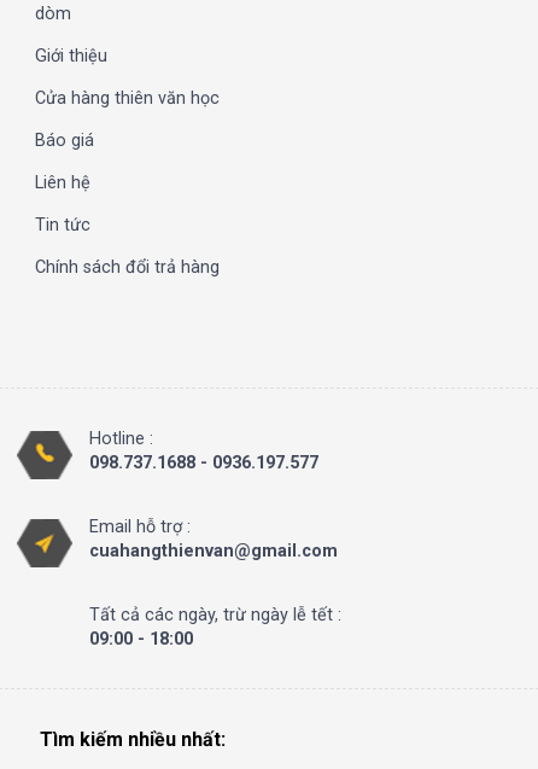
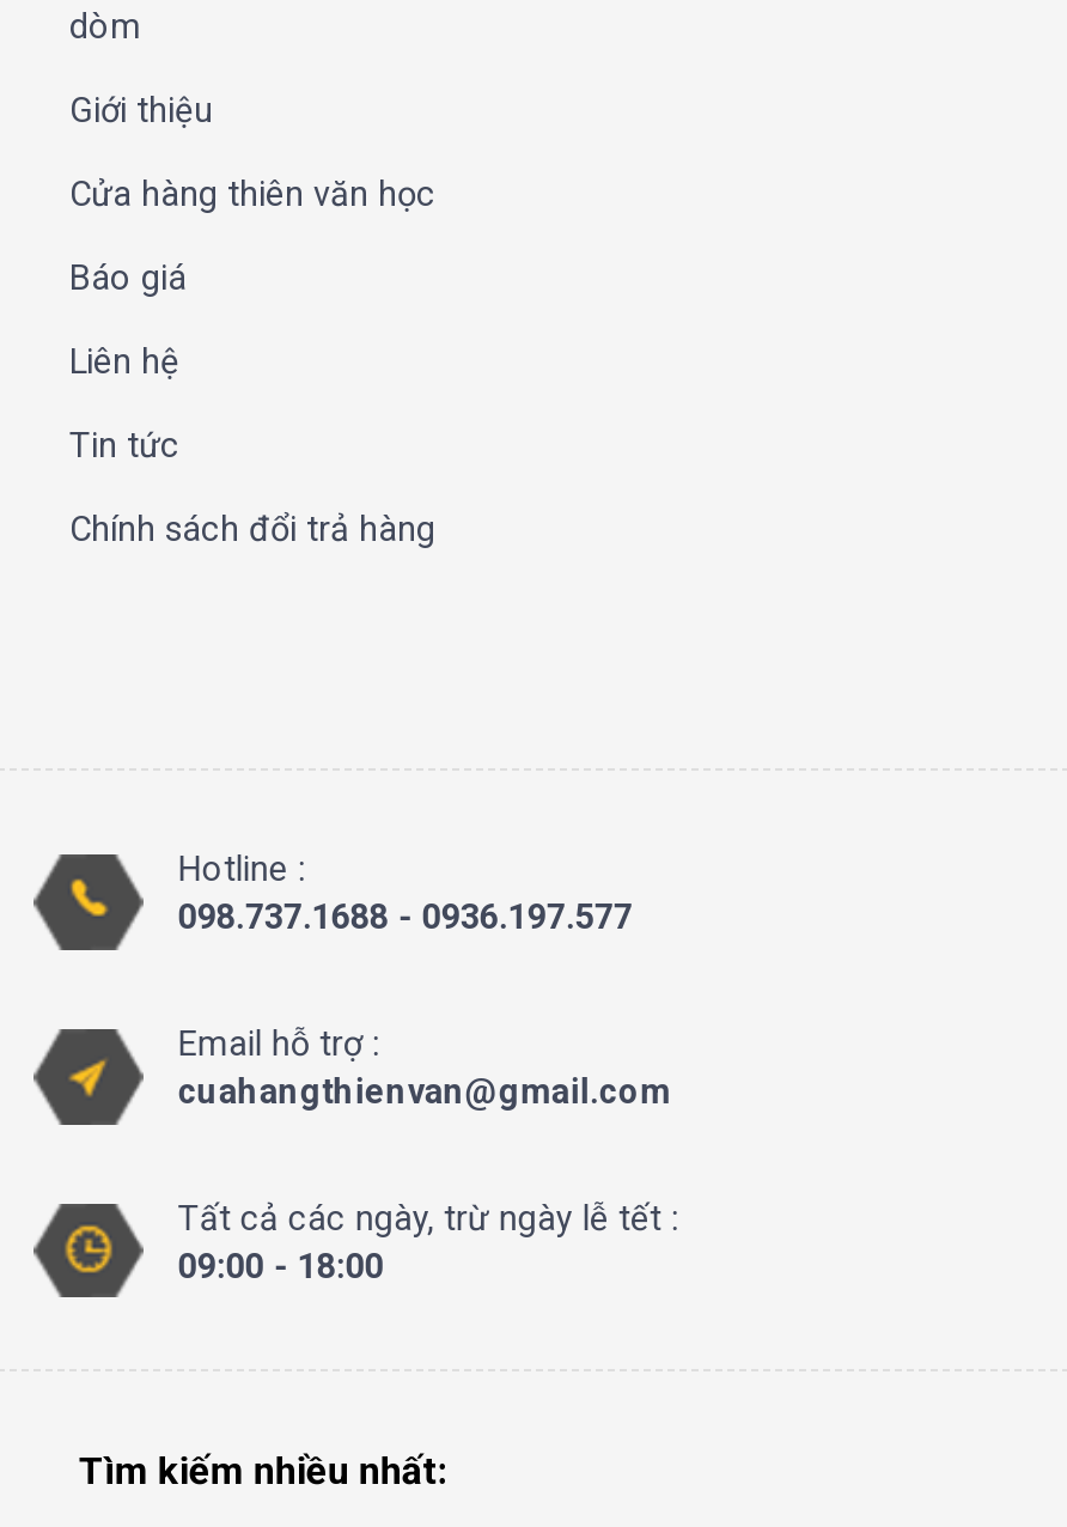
+ [image]
